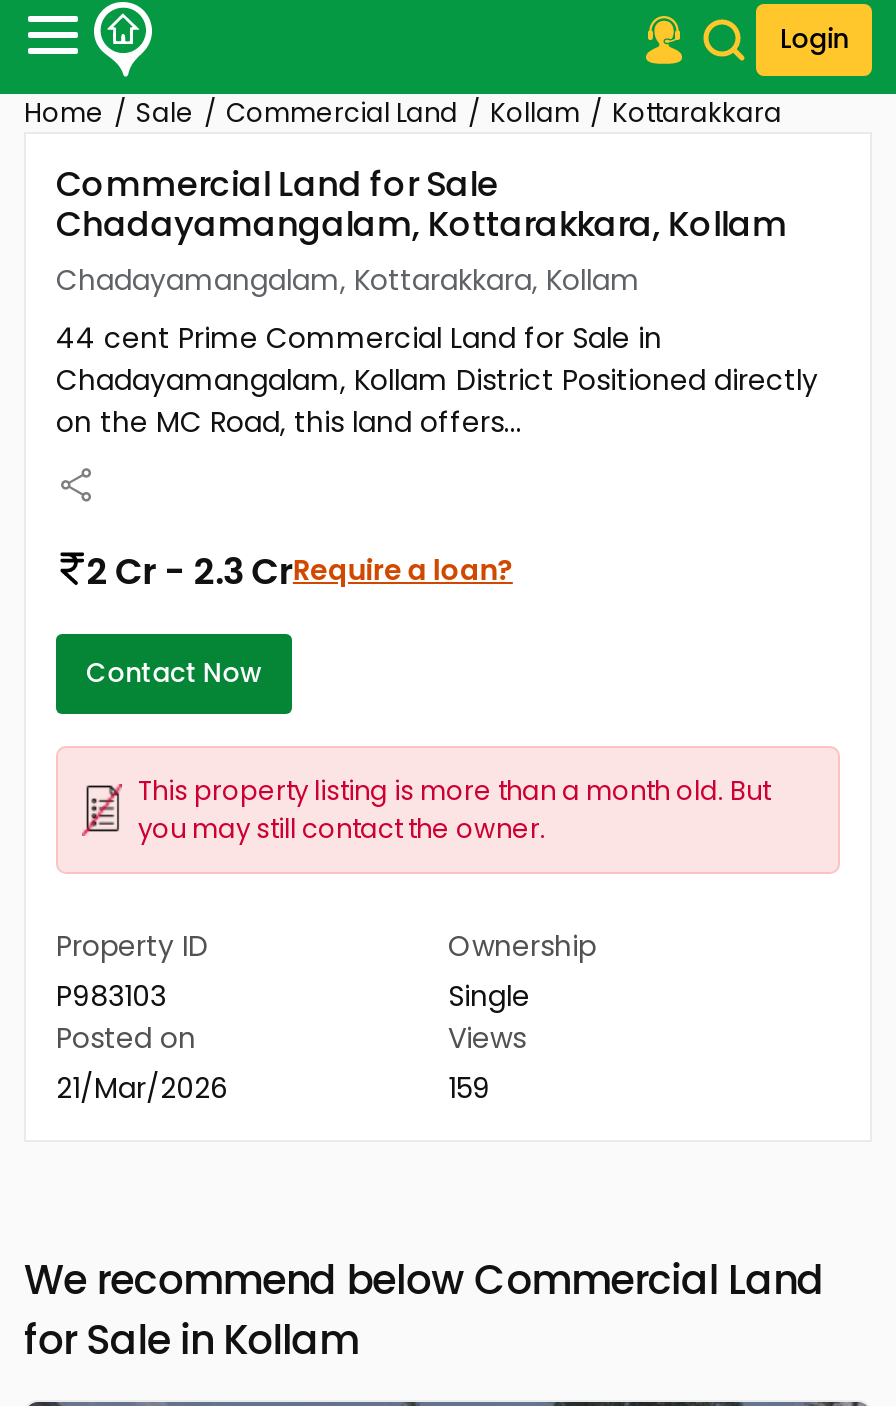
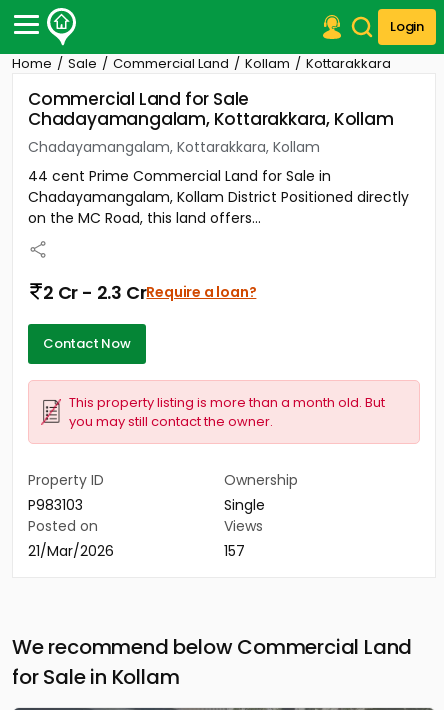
- 159
+ 157
